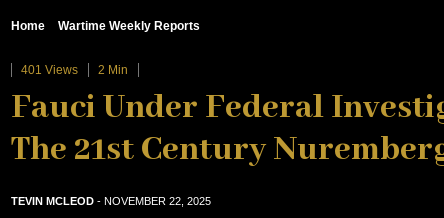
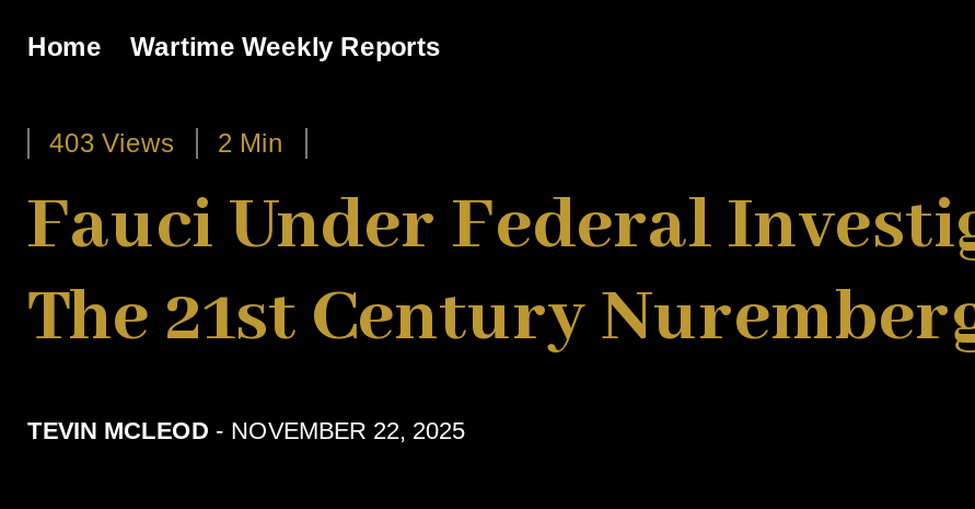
- 401 Views
+ 403 Views
